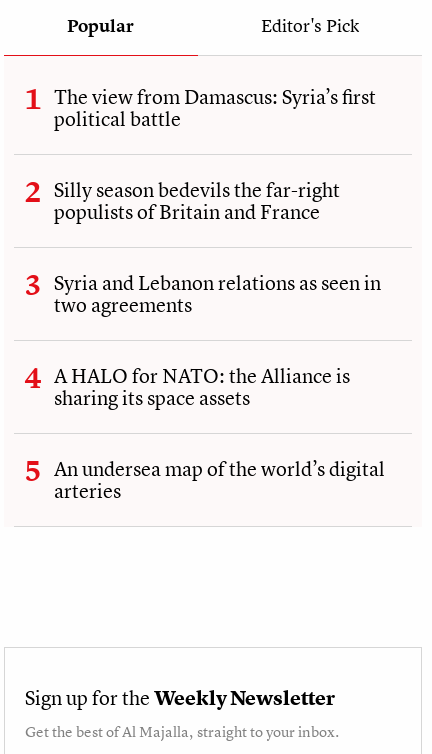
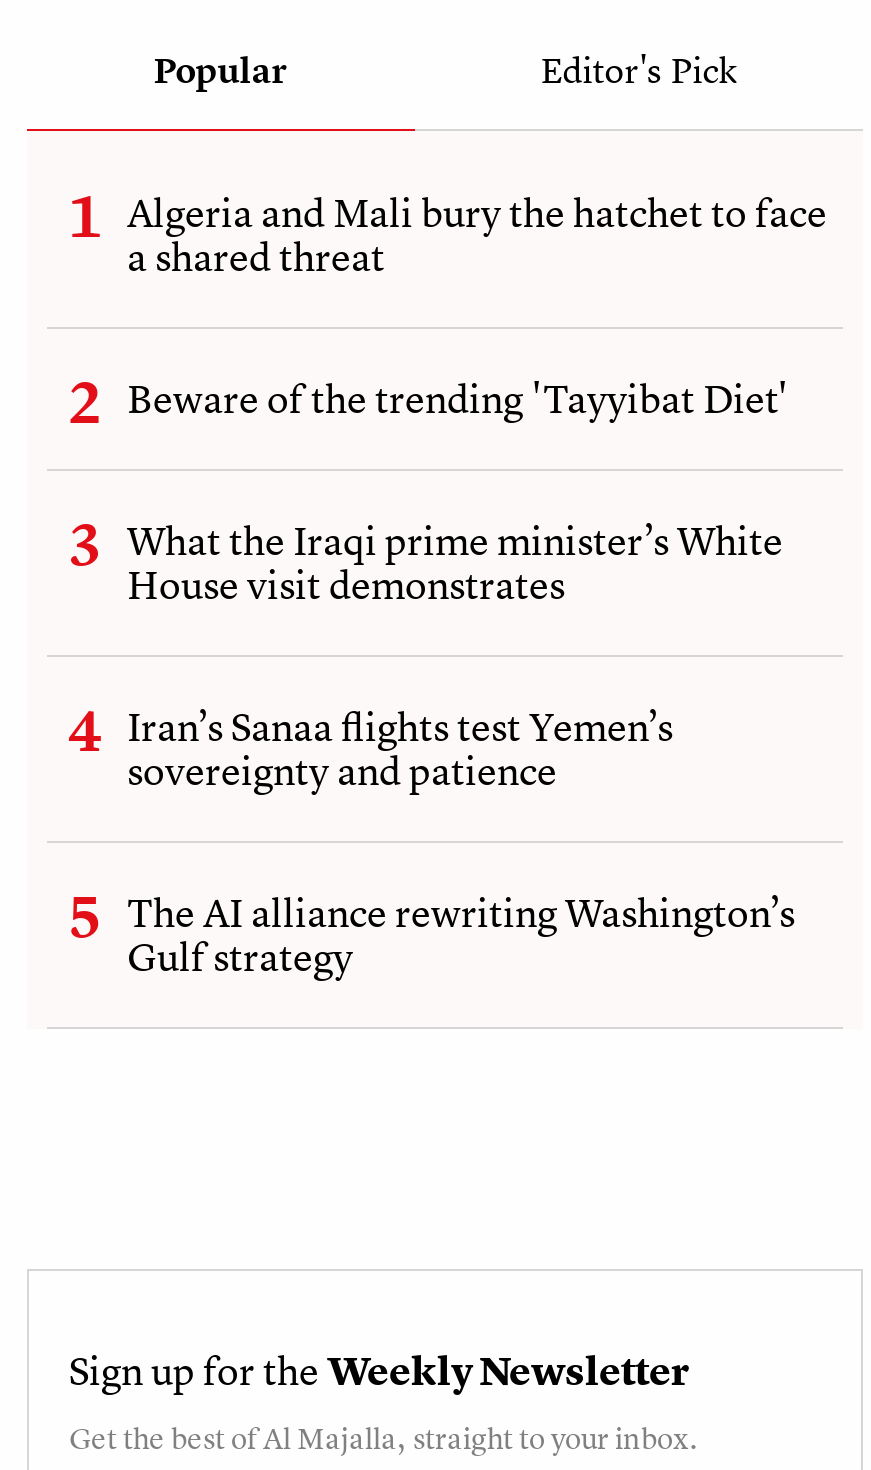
- The view from Damascus: Syria’s first
- political battle
+ Algeria and Mali bury the hatchet to face
+ a shared threat

- Silly season bedevils the far-right
- populists of Britain and France
+ Beware of the trending 'Tayyibat Diet'

- Syria and Lebanon relations as seen in
- two agreements
+ What the Iraqi prime minister’s White
+ House visit demonstrates

- A HALO for NATO: the Alliance is
- sharing its space assets
+ Iran’s Sanaa flights test Yemen’s
+ sovereignty and patience

- An undersea map of the world’s digital
- arteries
+ The AI alliance rewriting Washington’s
+ Gulf strategy
